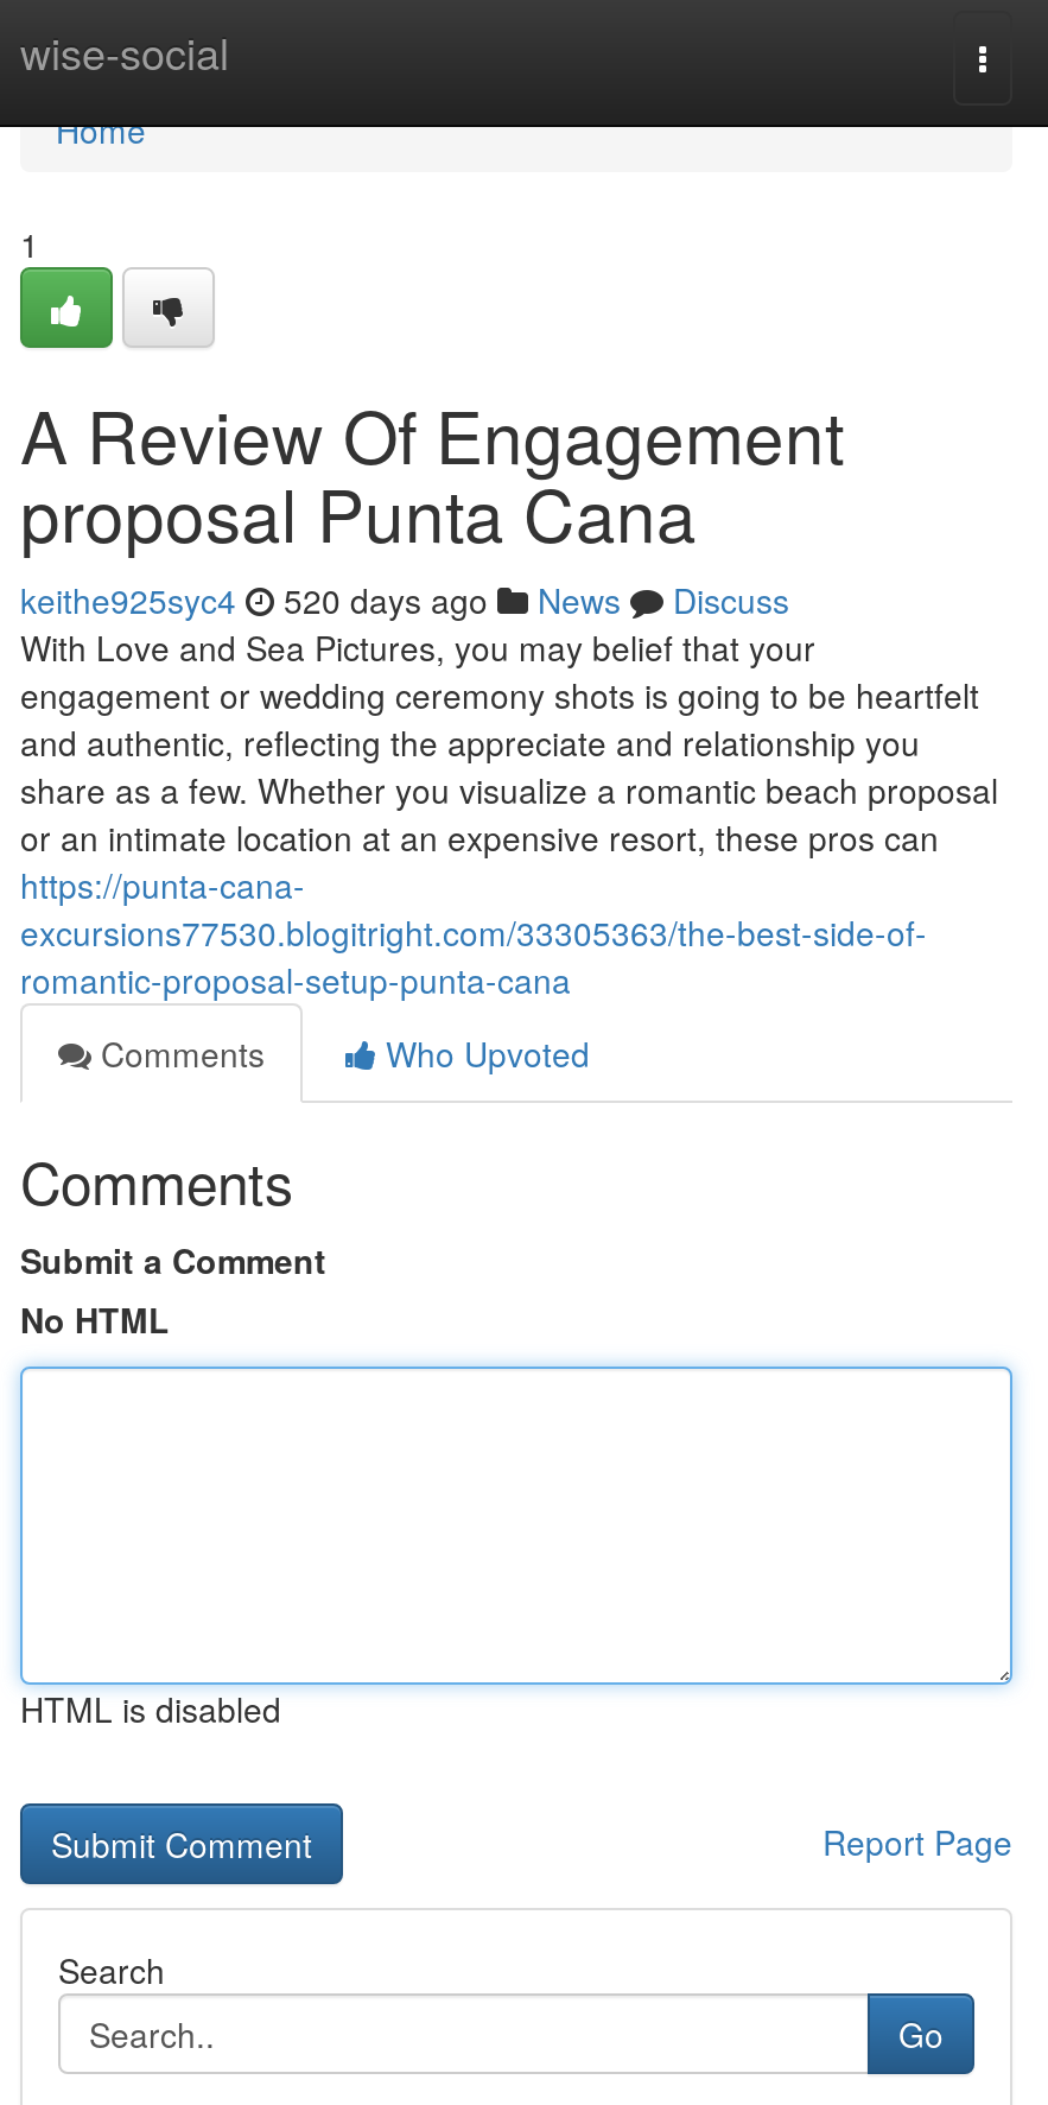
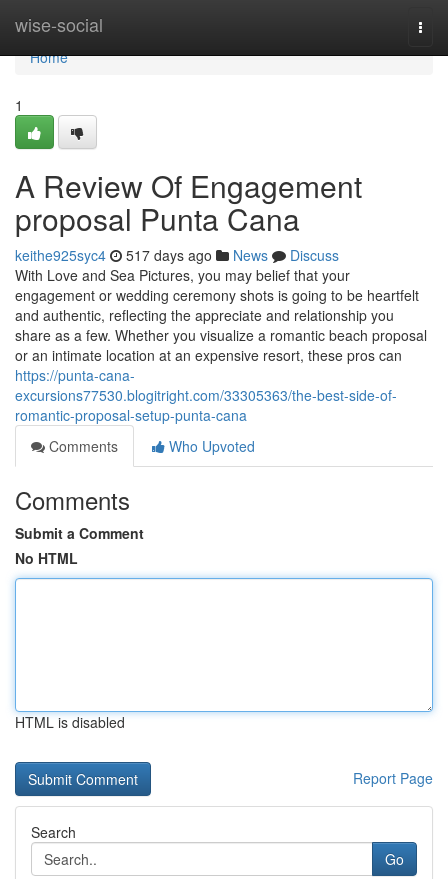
- keithe925syc4 520 days ago News Discuss
+ keithe925syc4 517 days ago News Discuss
